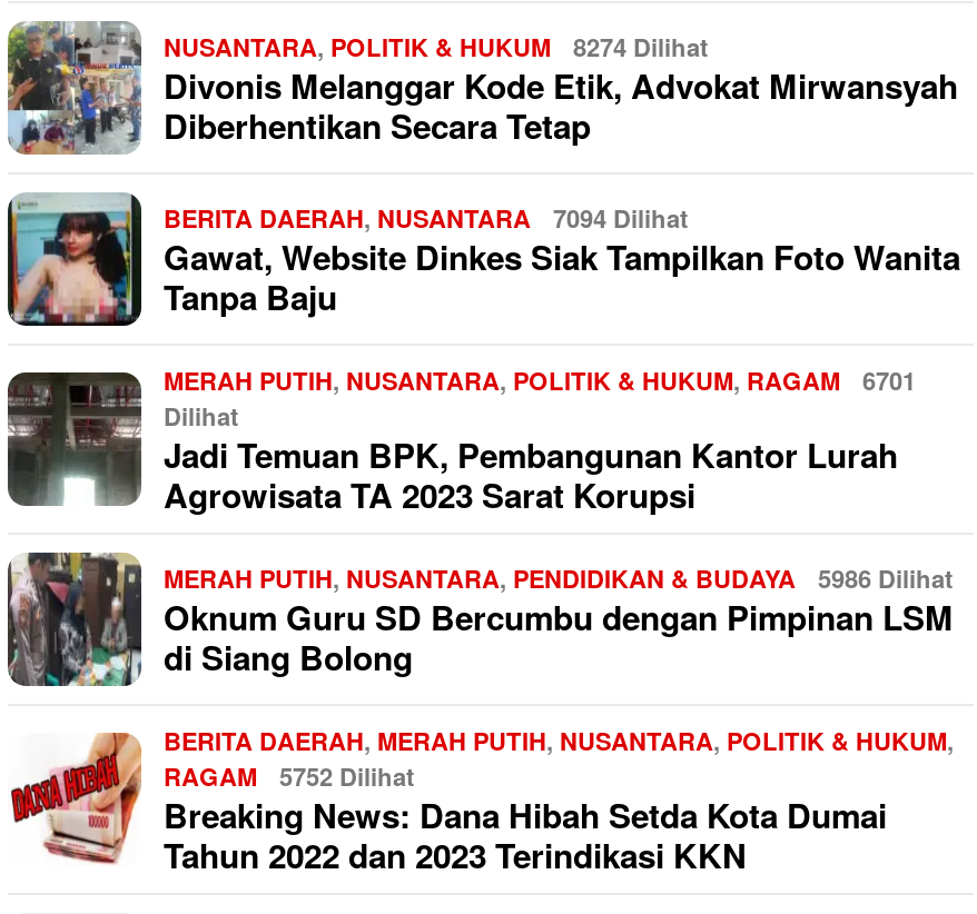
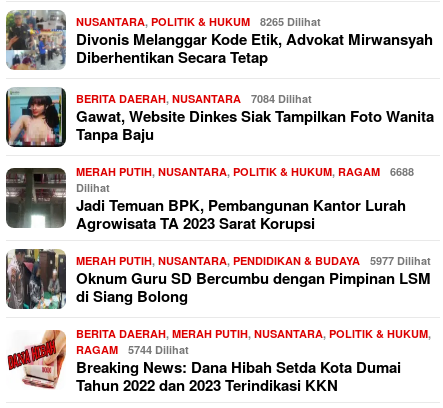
- NUSANTARA, POLITIK & HUKUM 8274 Dilihat
+ NUSANTARA, POLITIK & HUKUM 8265 Dilihat

- BERITA DAERAH, NUSANTARA 7094 Dilihat
+ BERITA DAERAH, NUSANTARA 7084 Dilihat

- MERAH PUTIH, NUSANTARA, POLITIK & HUKUM, RAGAM 6701
+ MERAH PUTIH, NUSANTARA, POLITIK & HUKUM, RAGAM 6688

- MERAH PUTIH, NUSANTARA, PENDIDIKAN & BUDAYA 5986 Dilihat
+ MERAH PUTIH, NUSANTARA, PENDIDIKAN & BUDAYA 5977 Dilihat

- RAGAM 5752 Dilihat
+ RAGAM 5744 Dilihat
